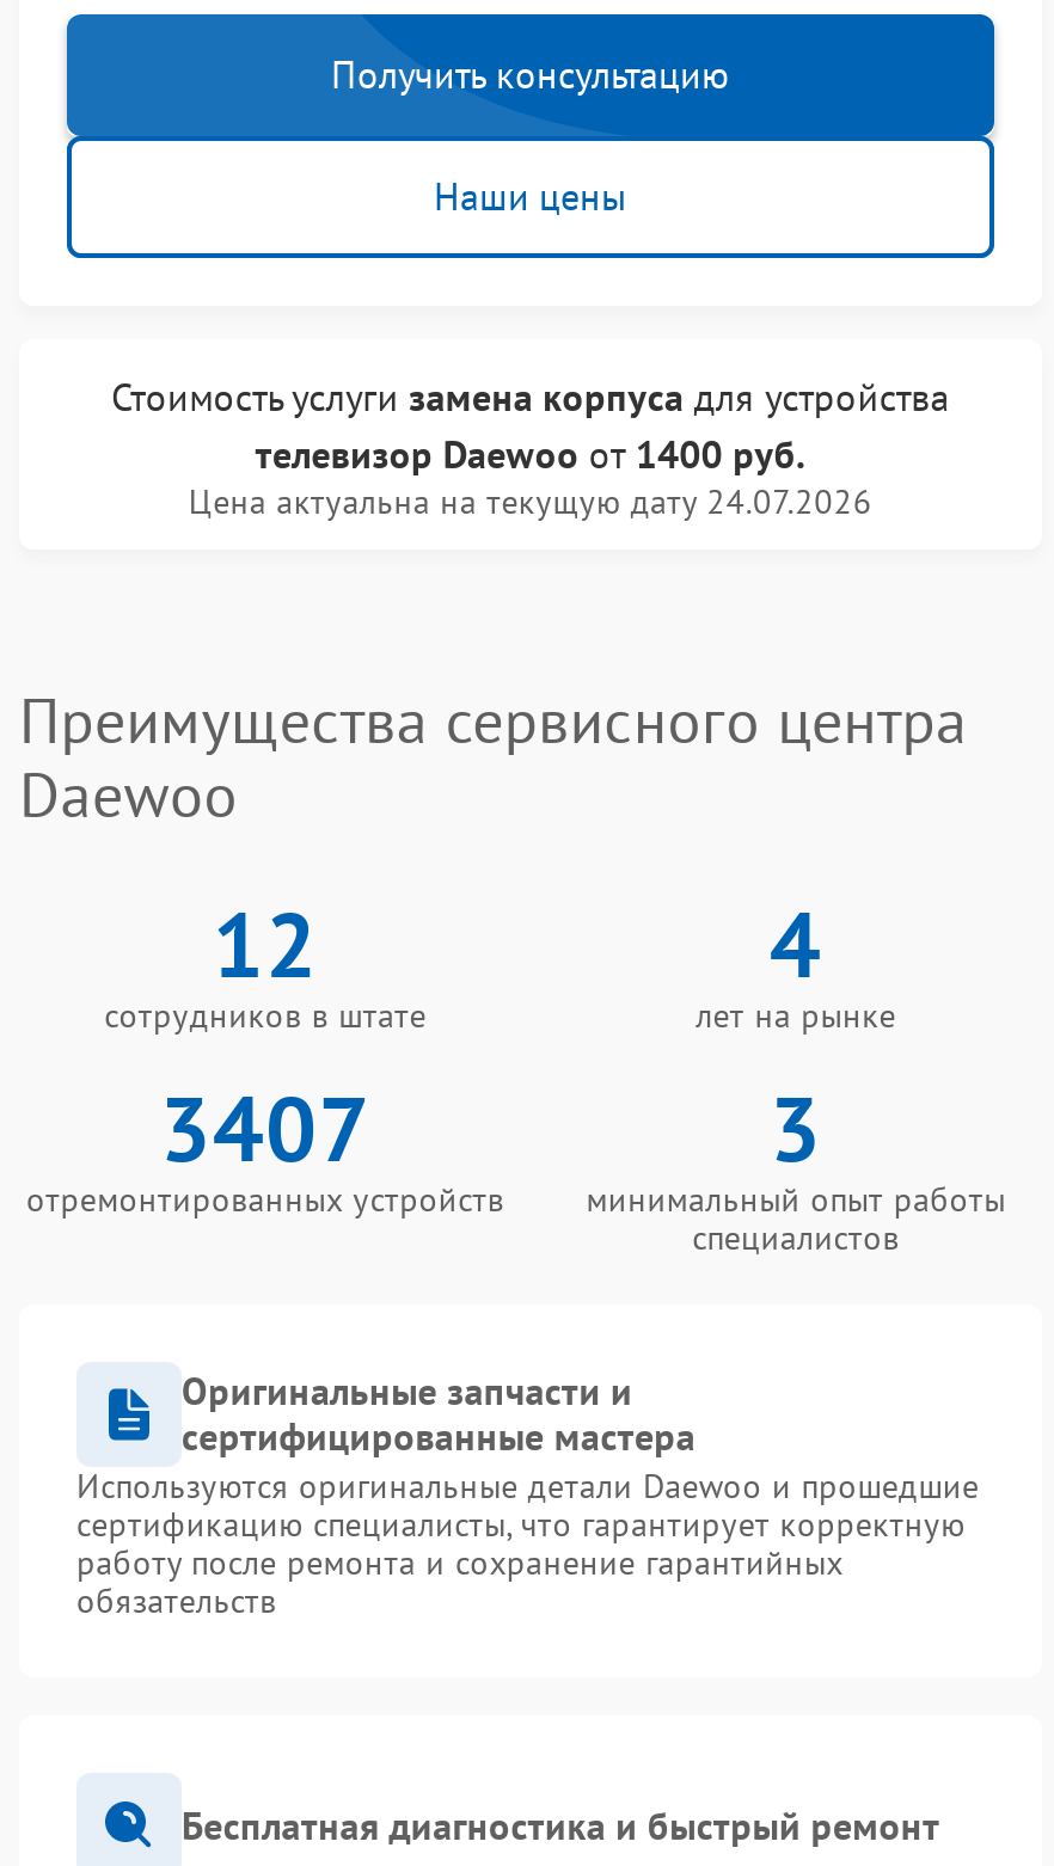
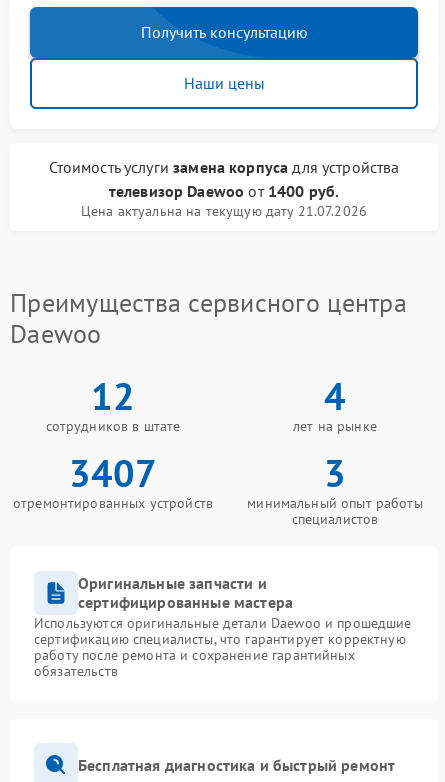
- Цена актуальна на текущую дату 24.07.2026
+ Цена актуальна на текущую дату 21.07.2026
